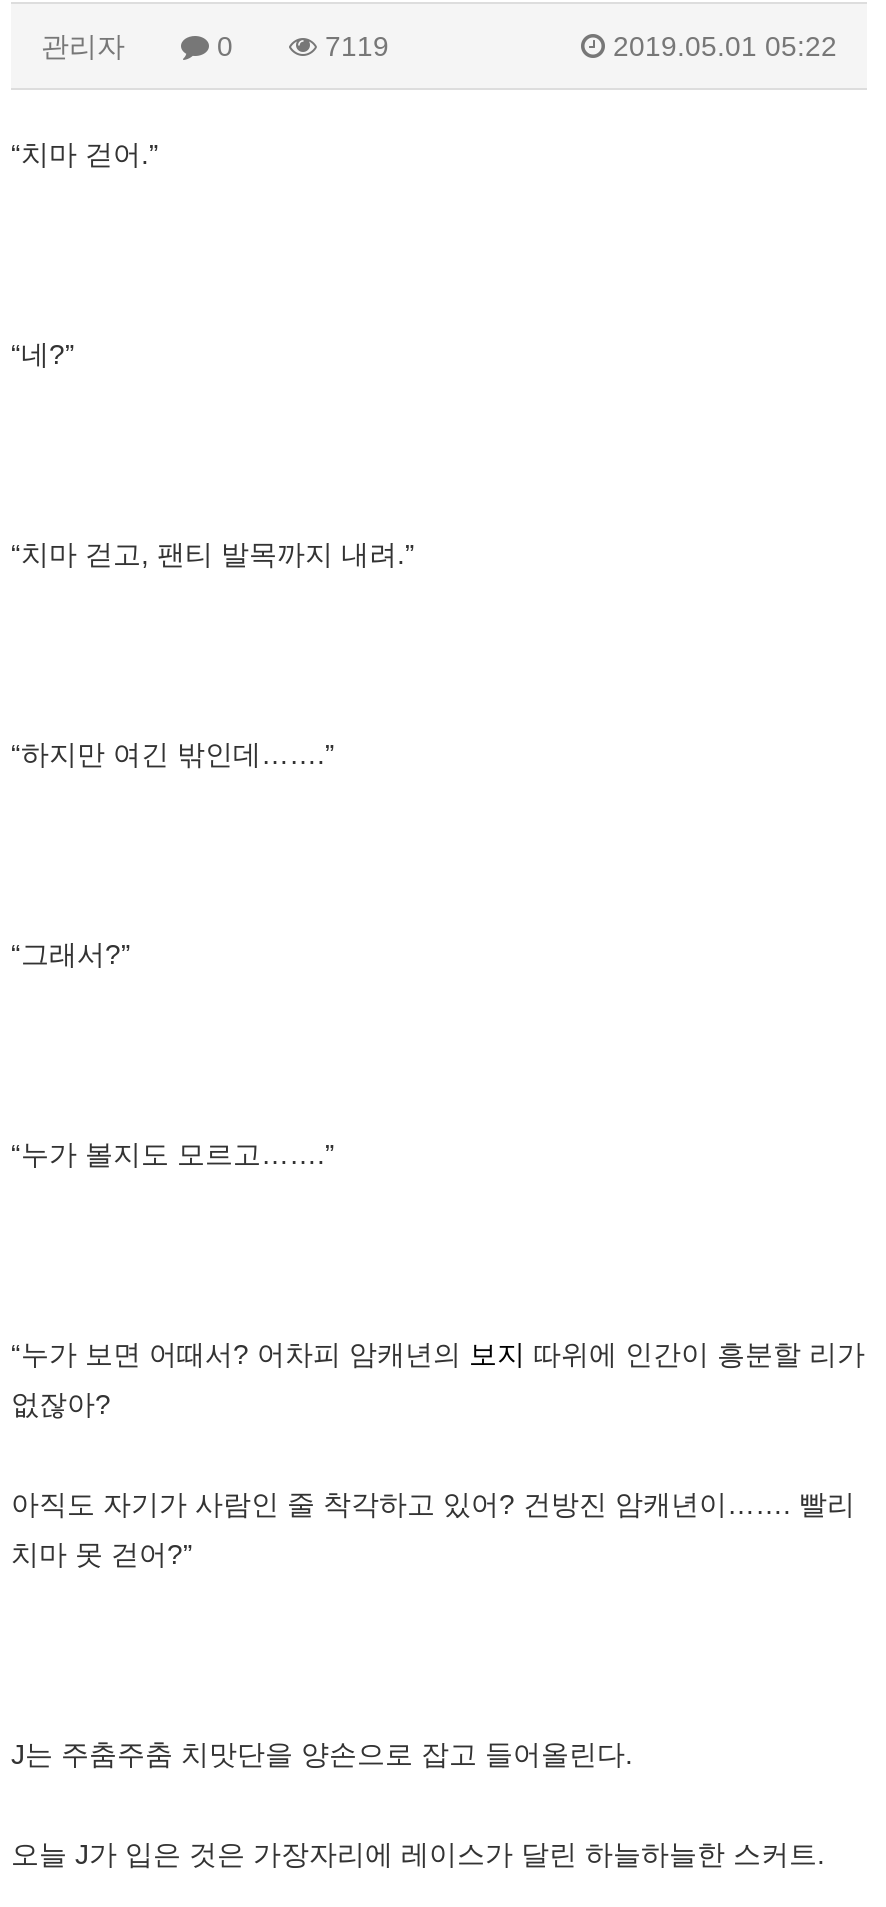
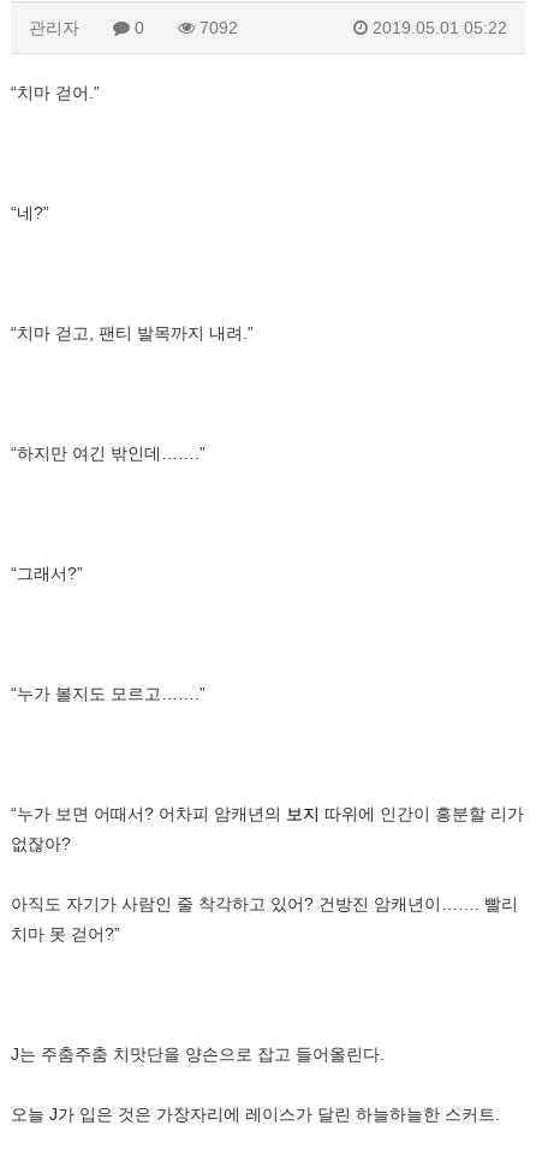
- 7119
+ 7092
